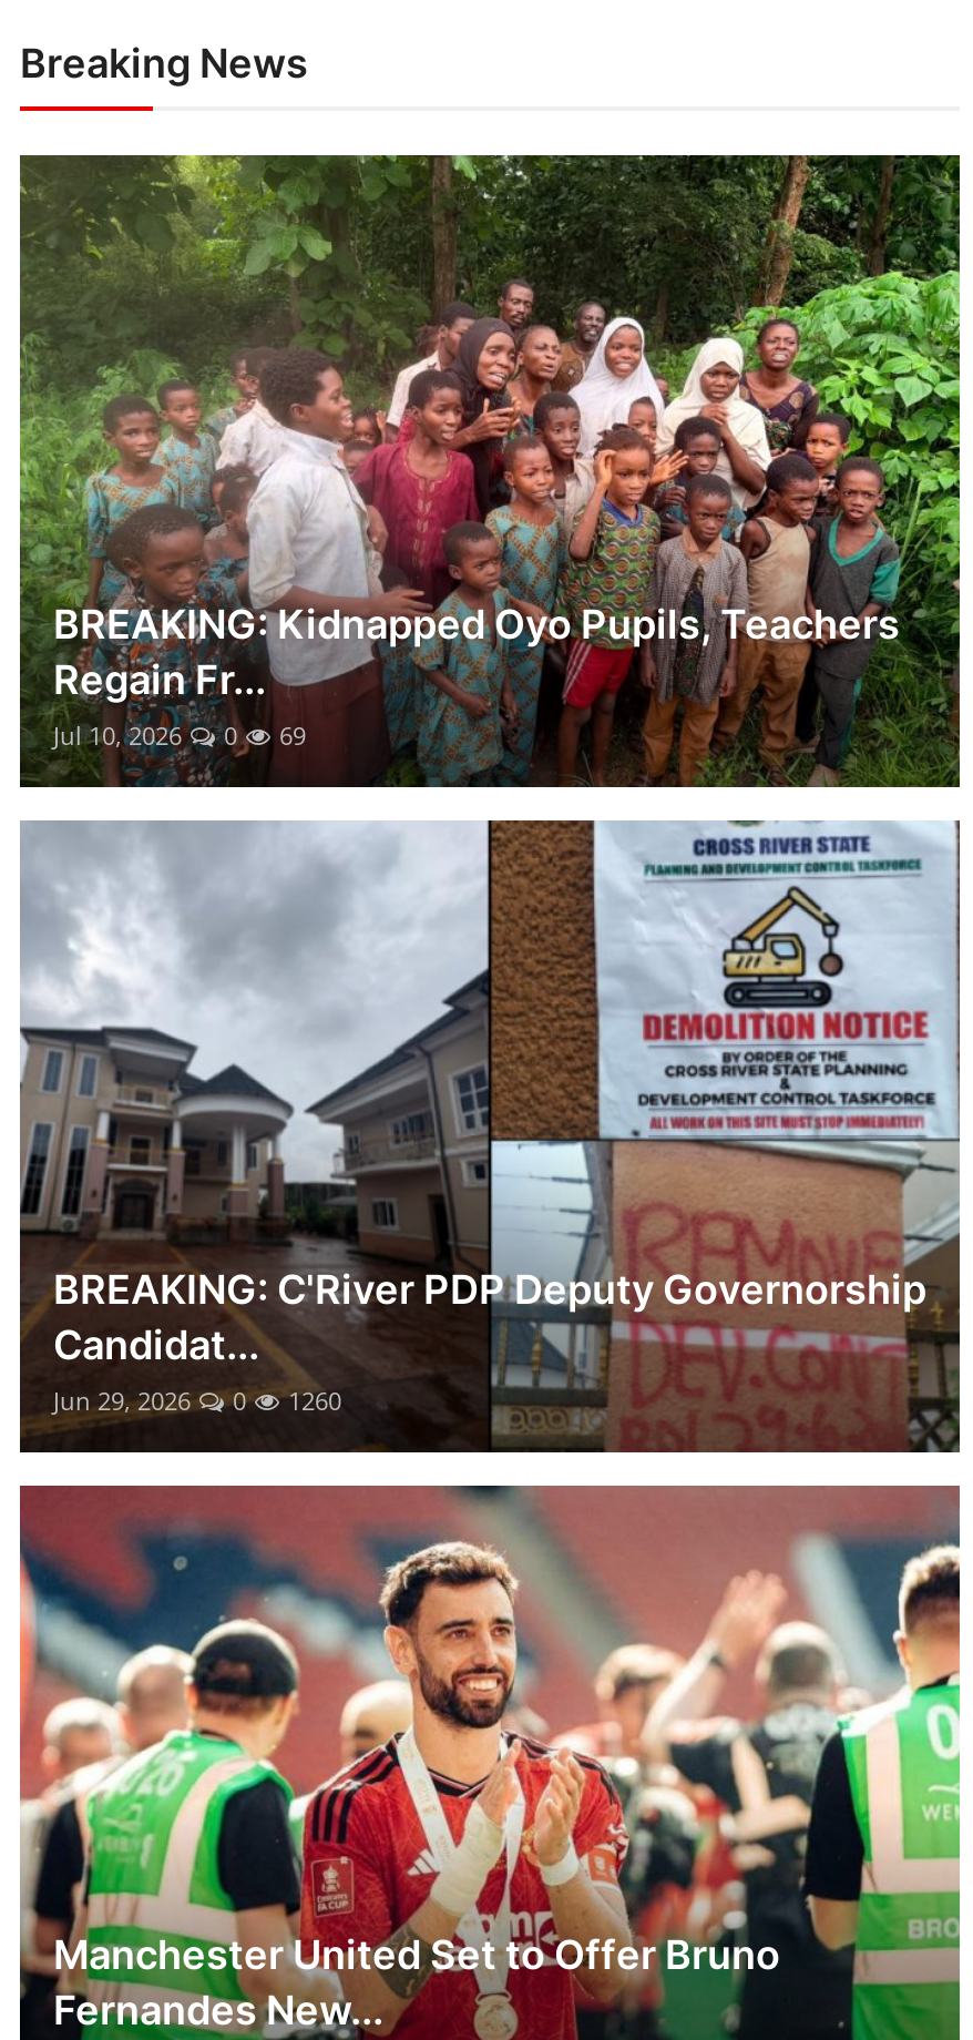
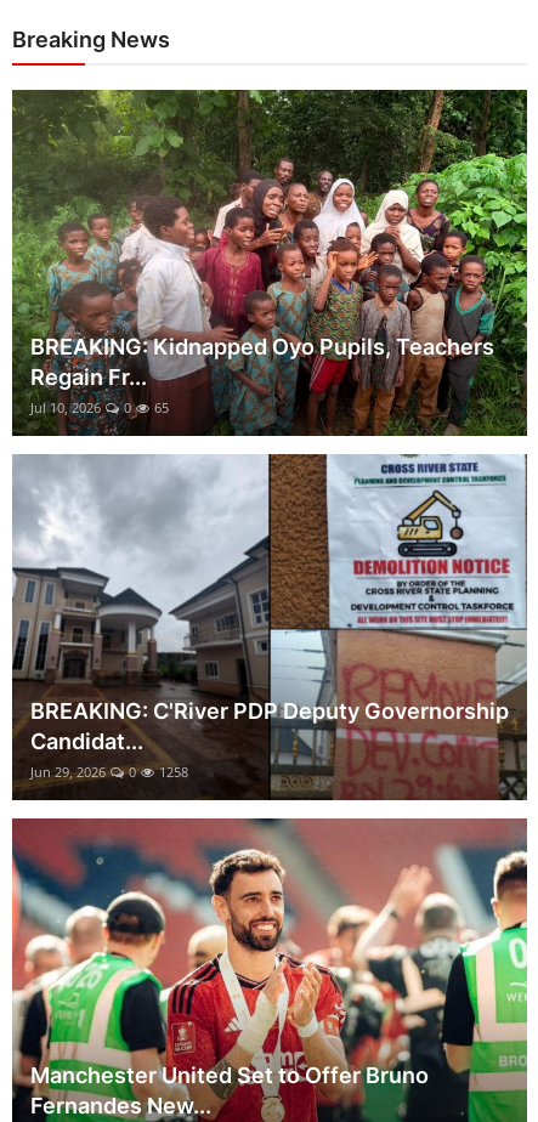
- Jul 10, 2026 0 69
+ Jul 10, 2026 0 65

- Jun 29, 2026 0 1260
+ Jun 29, 2026 0 1258
